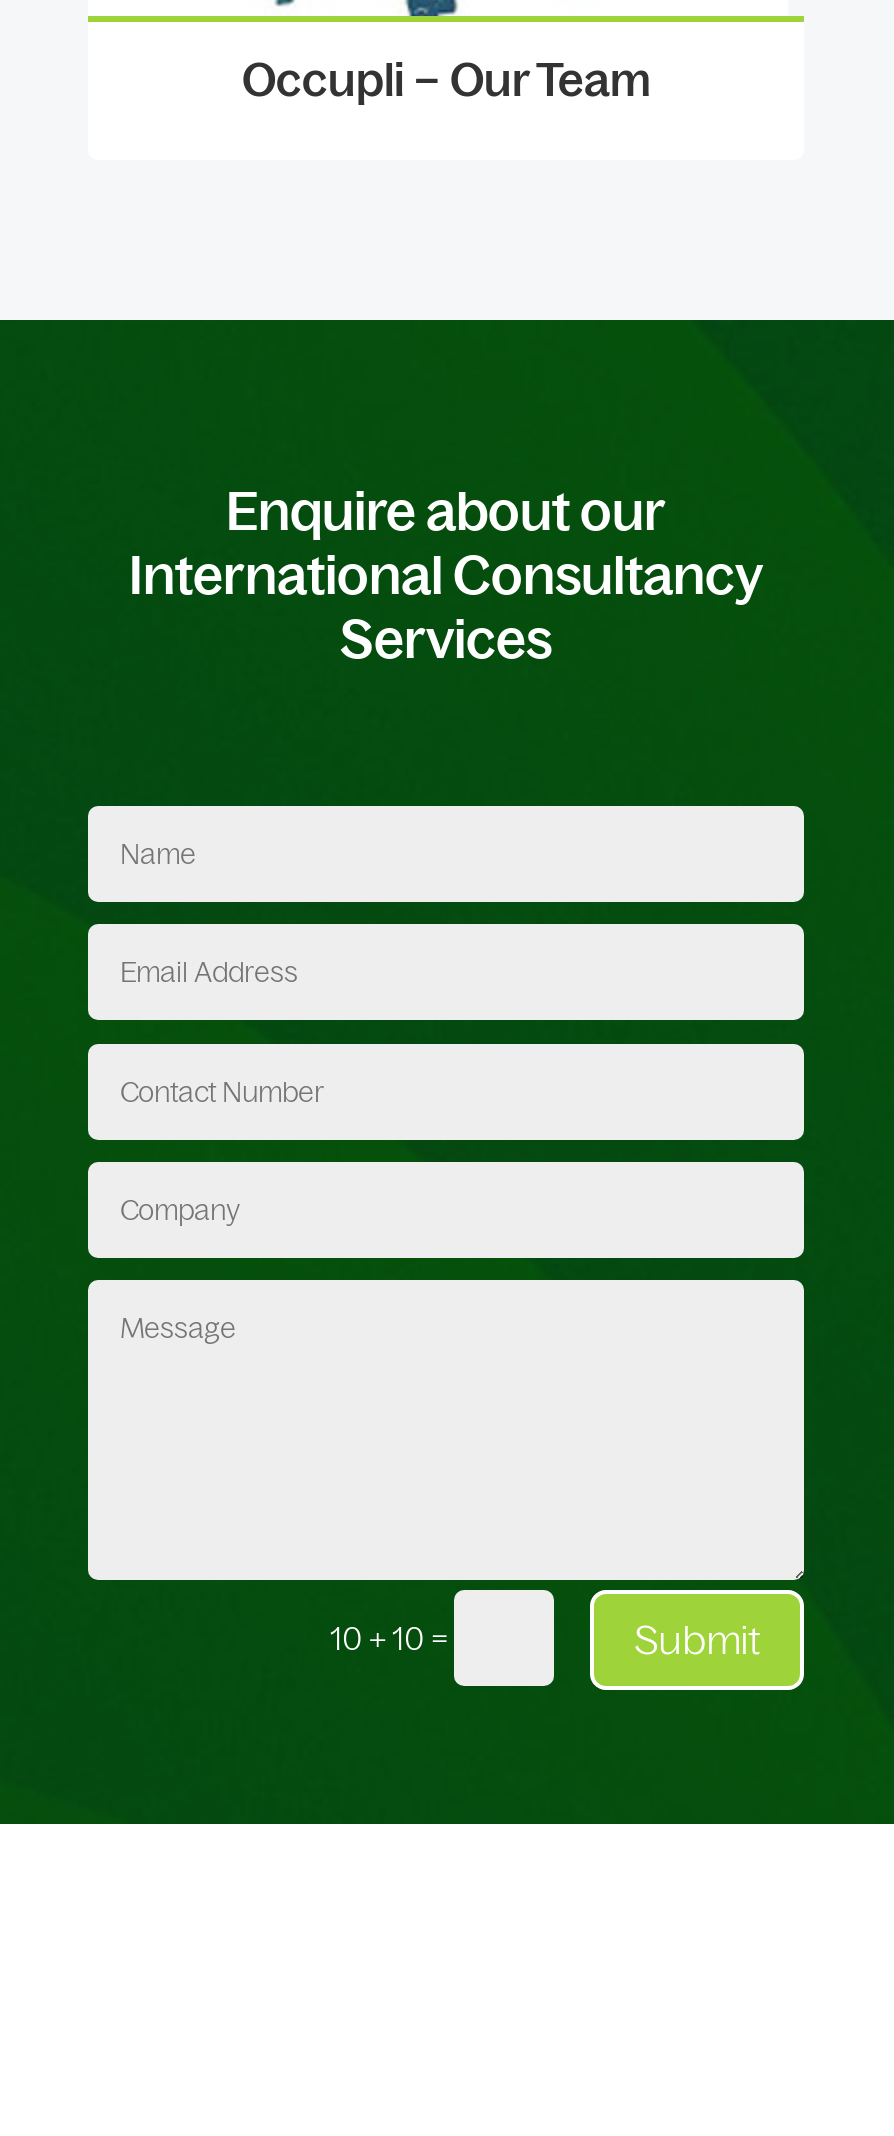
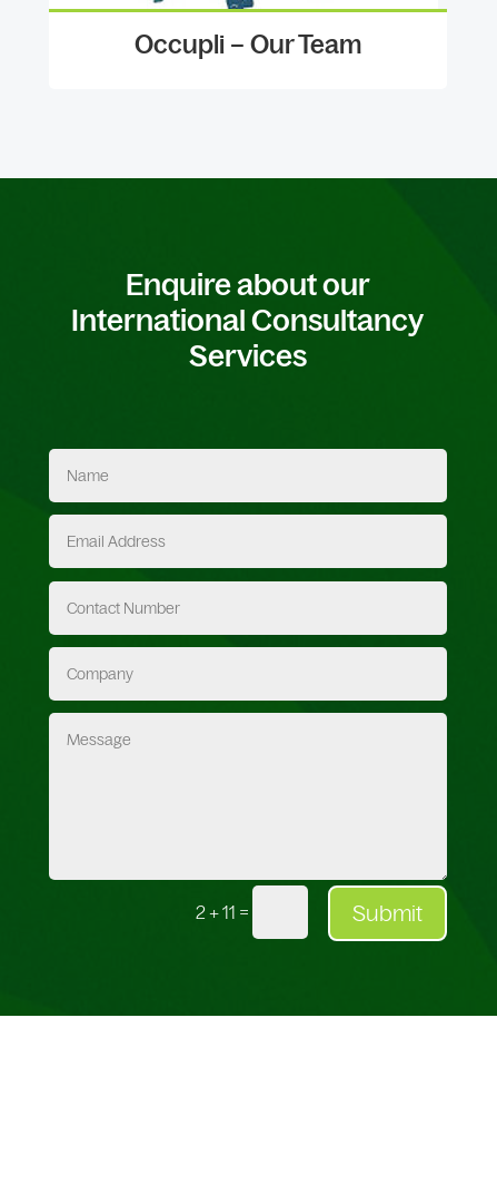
- 10 + 10 =
+ 2 + 11 =
